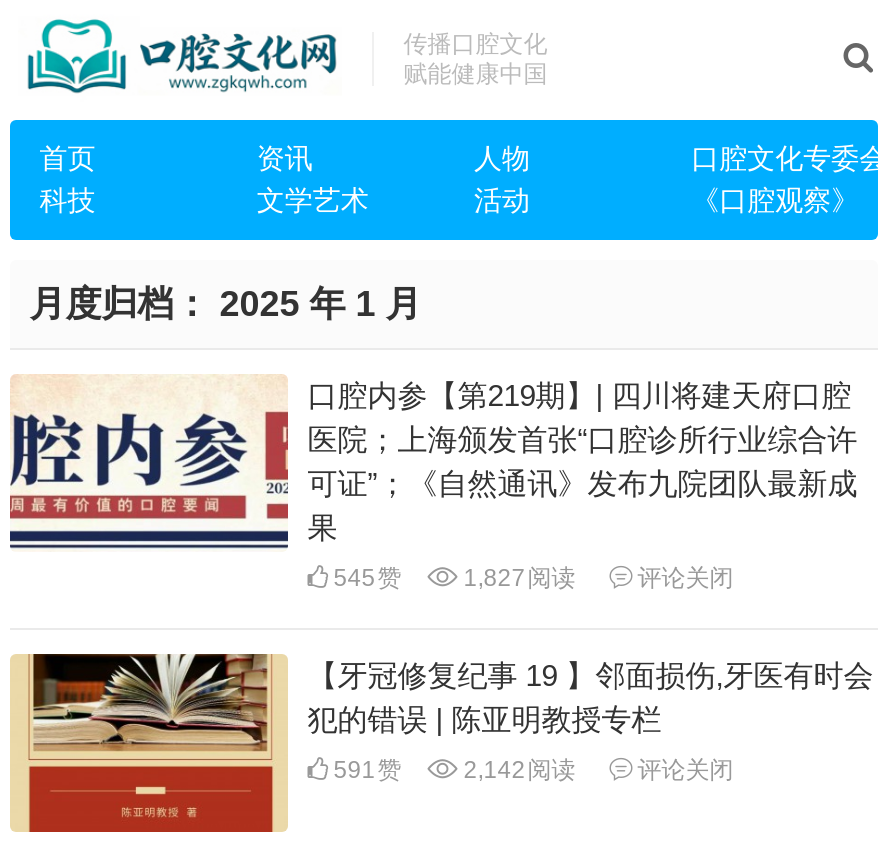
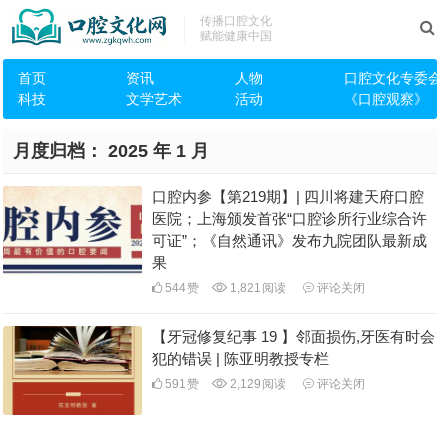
- 545赞
+ 544赞

- 1,827阅读
+ 1,821阅读

- 591赞 2,142阅读 评论关闭
+ 591赞 2,129阅读 评论关闭
